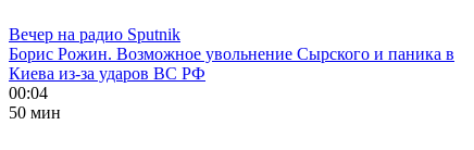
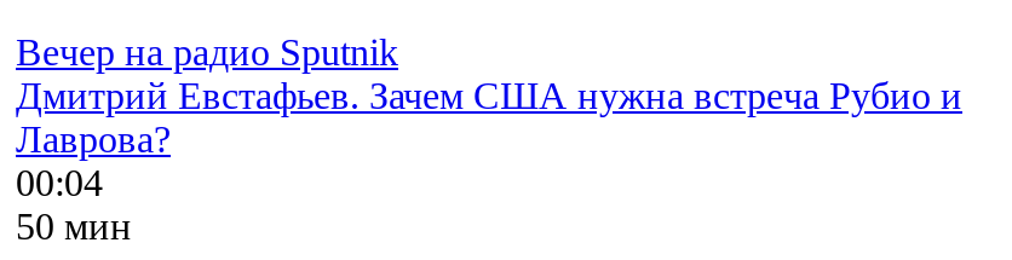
- Борис Рожин. Возможное увольнение Сырского и паника в
- Киева из-за ударов ВС РФ
+ Дмитрий Евстафьев. Зачем США нужна встреча Рубио и
+ Лаврова?
